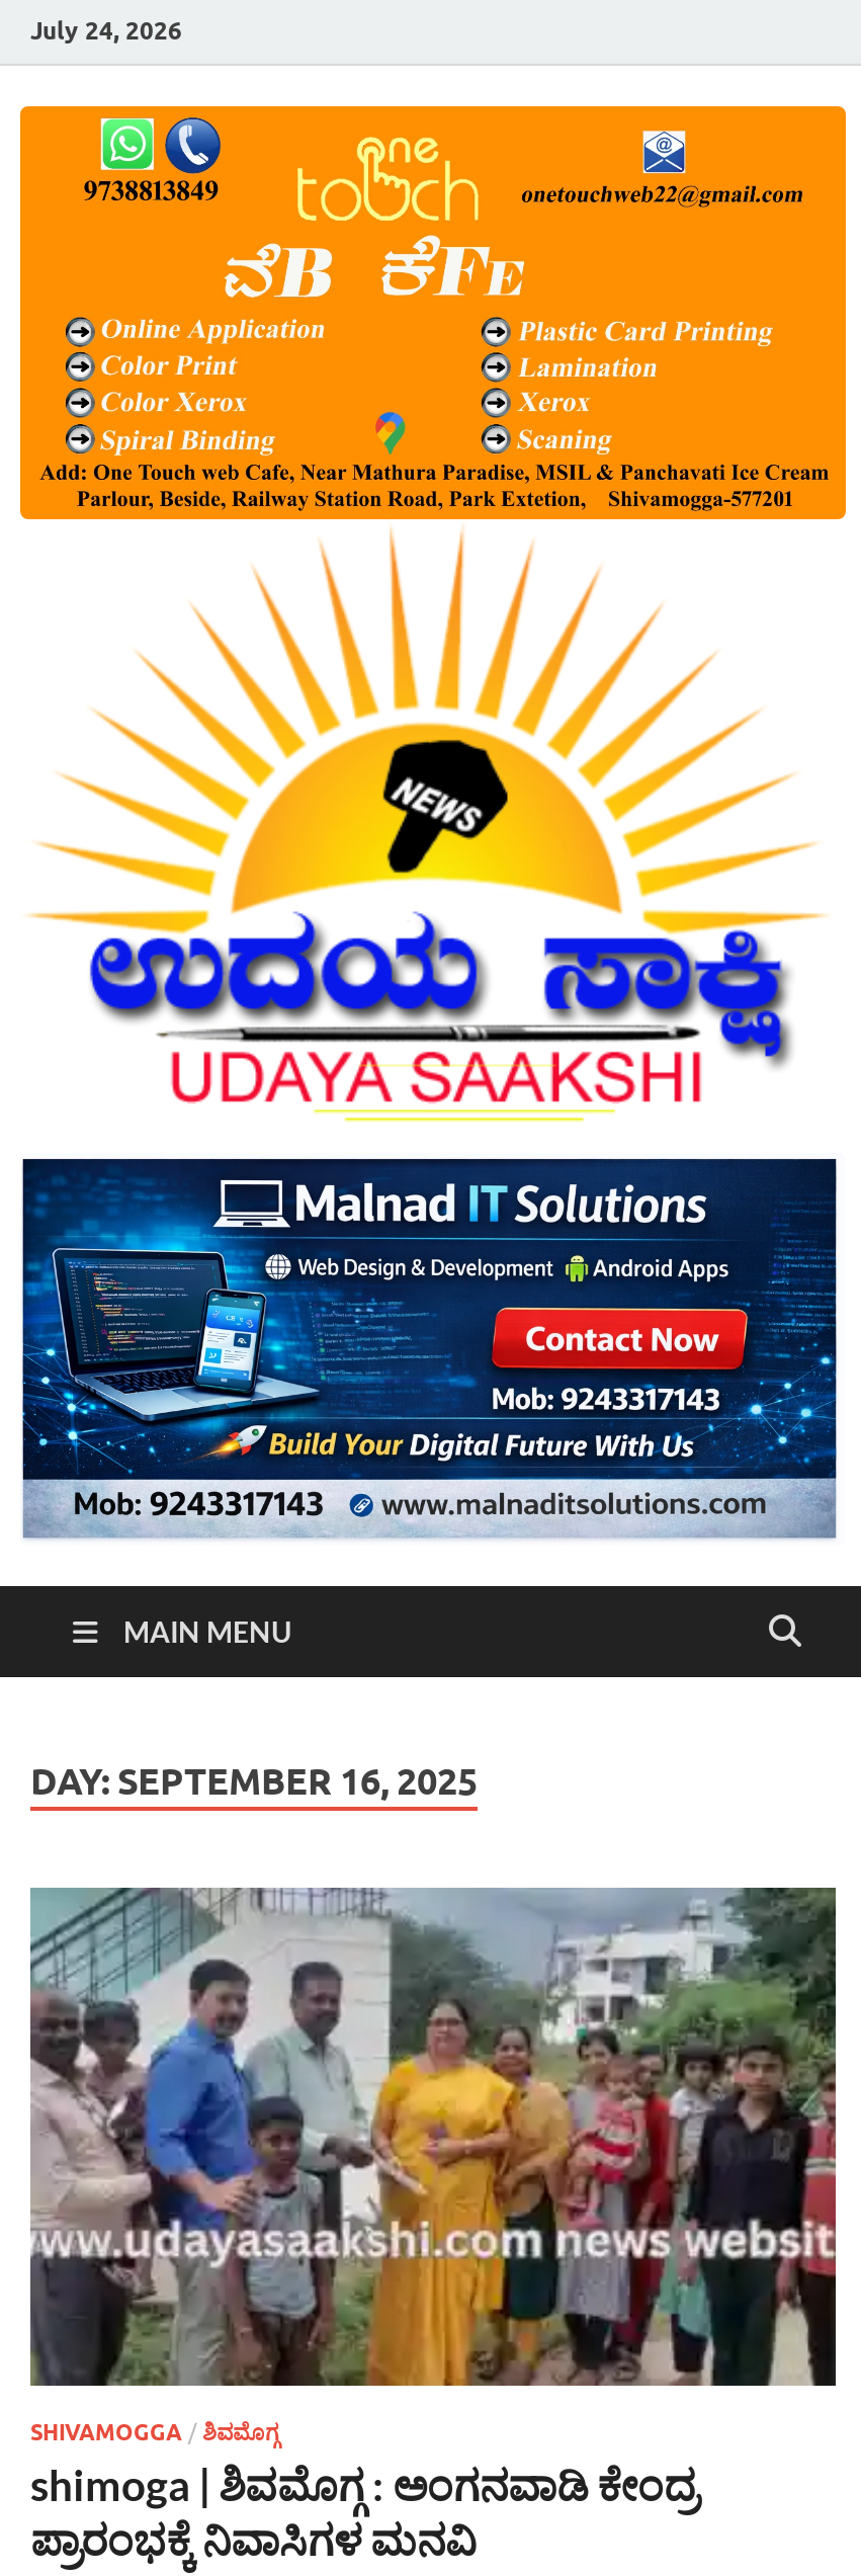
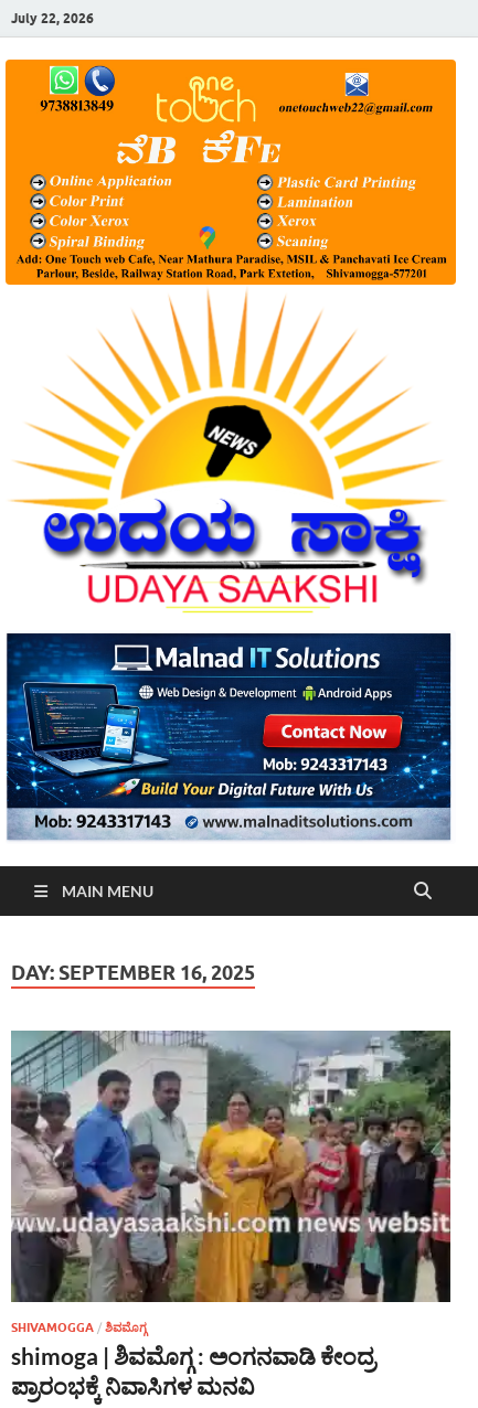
- July 24, 2026
+ July 22, 2026
